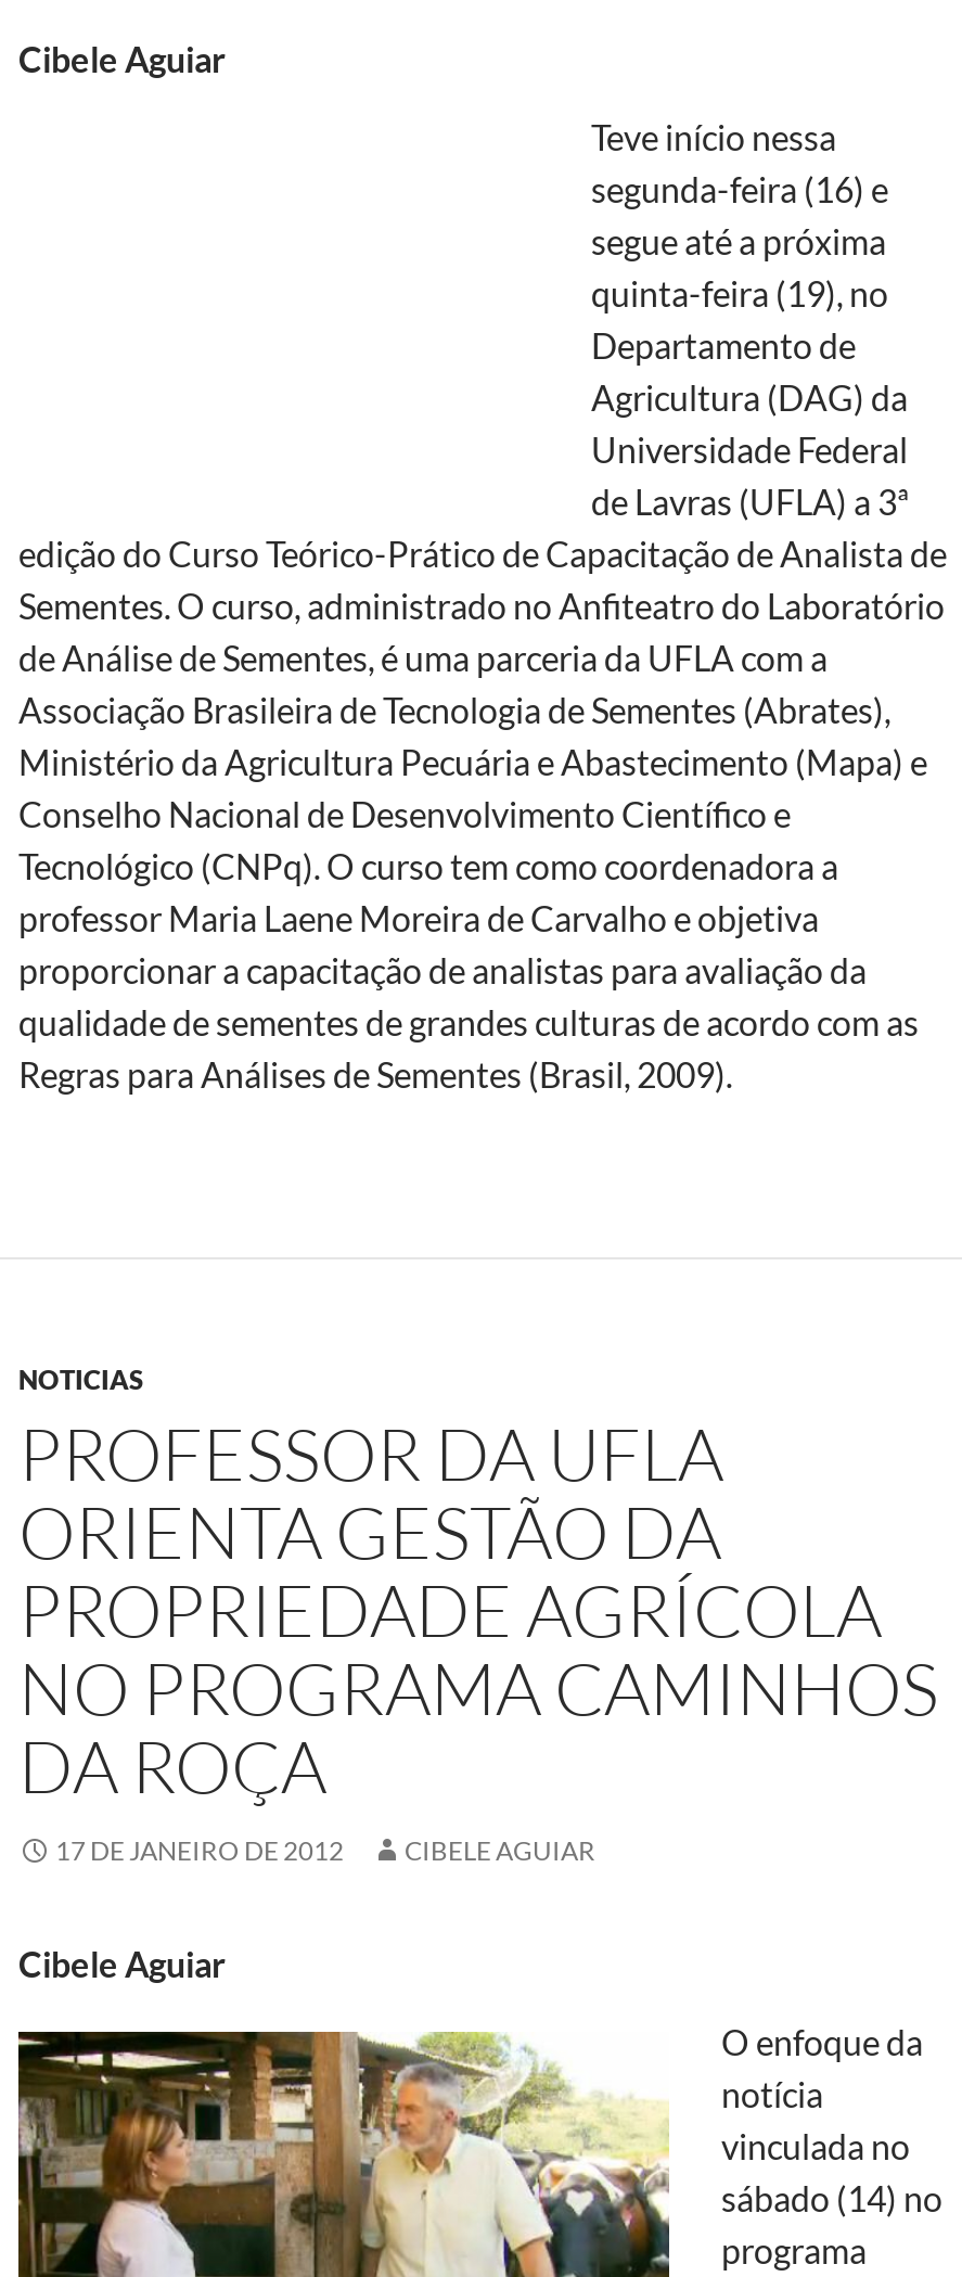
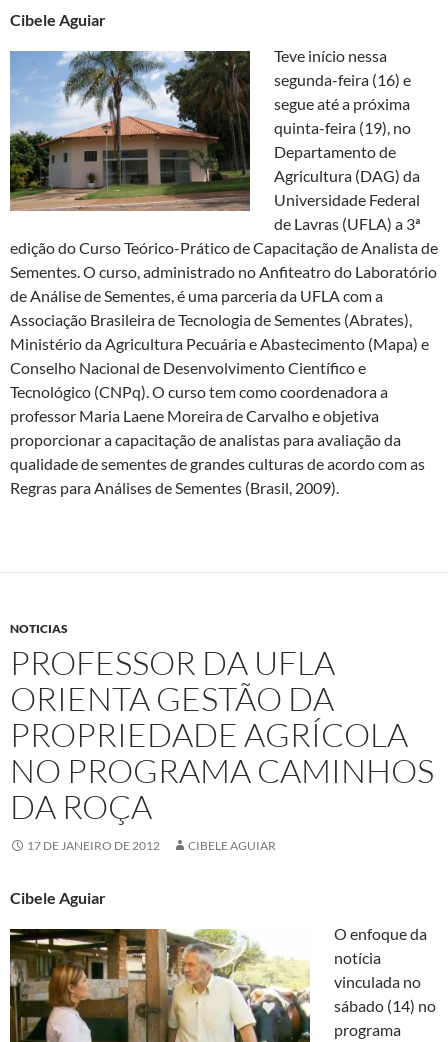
+ [image]
